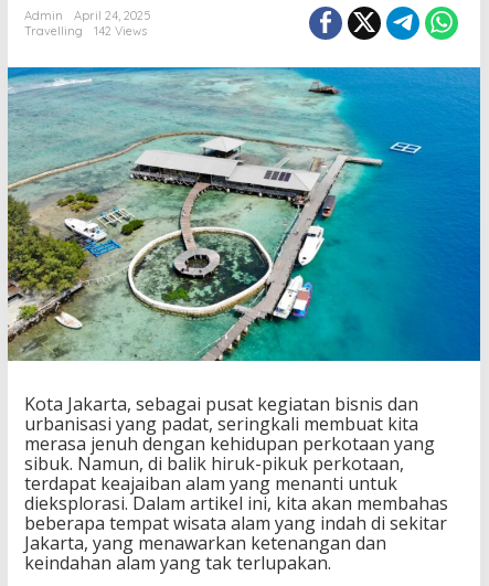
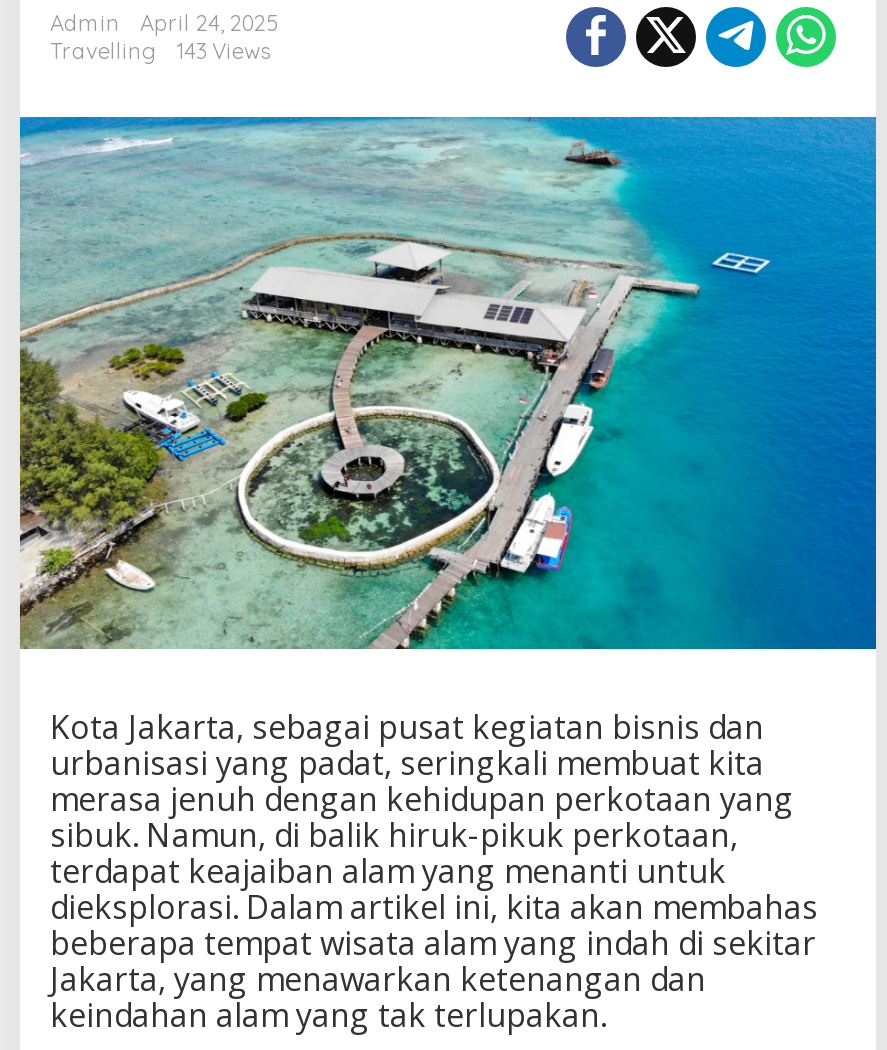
- Travelling 142 Views
+ Travelling 143 Views
